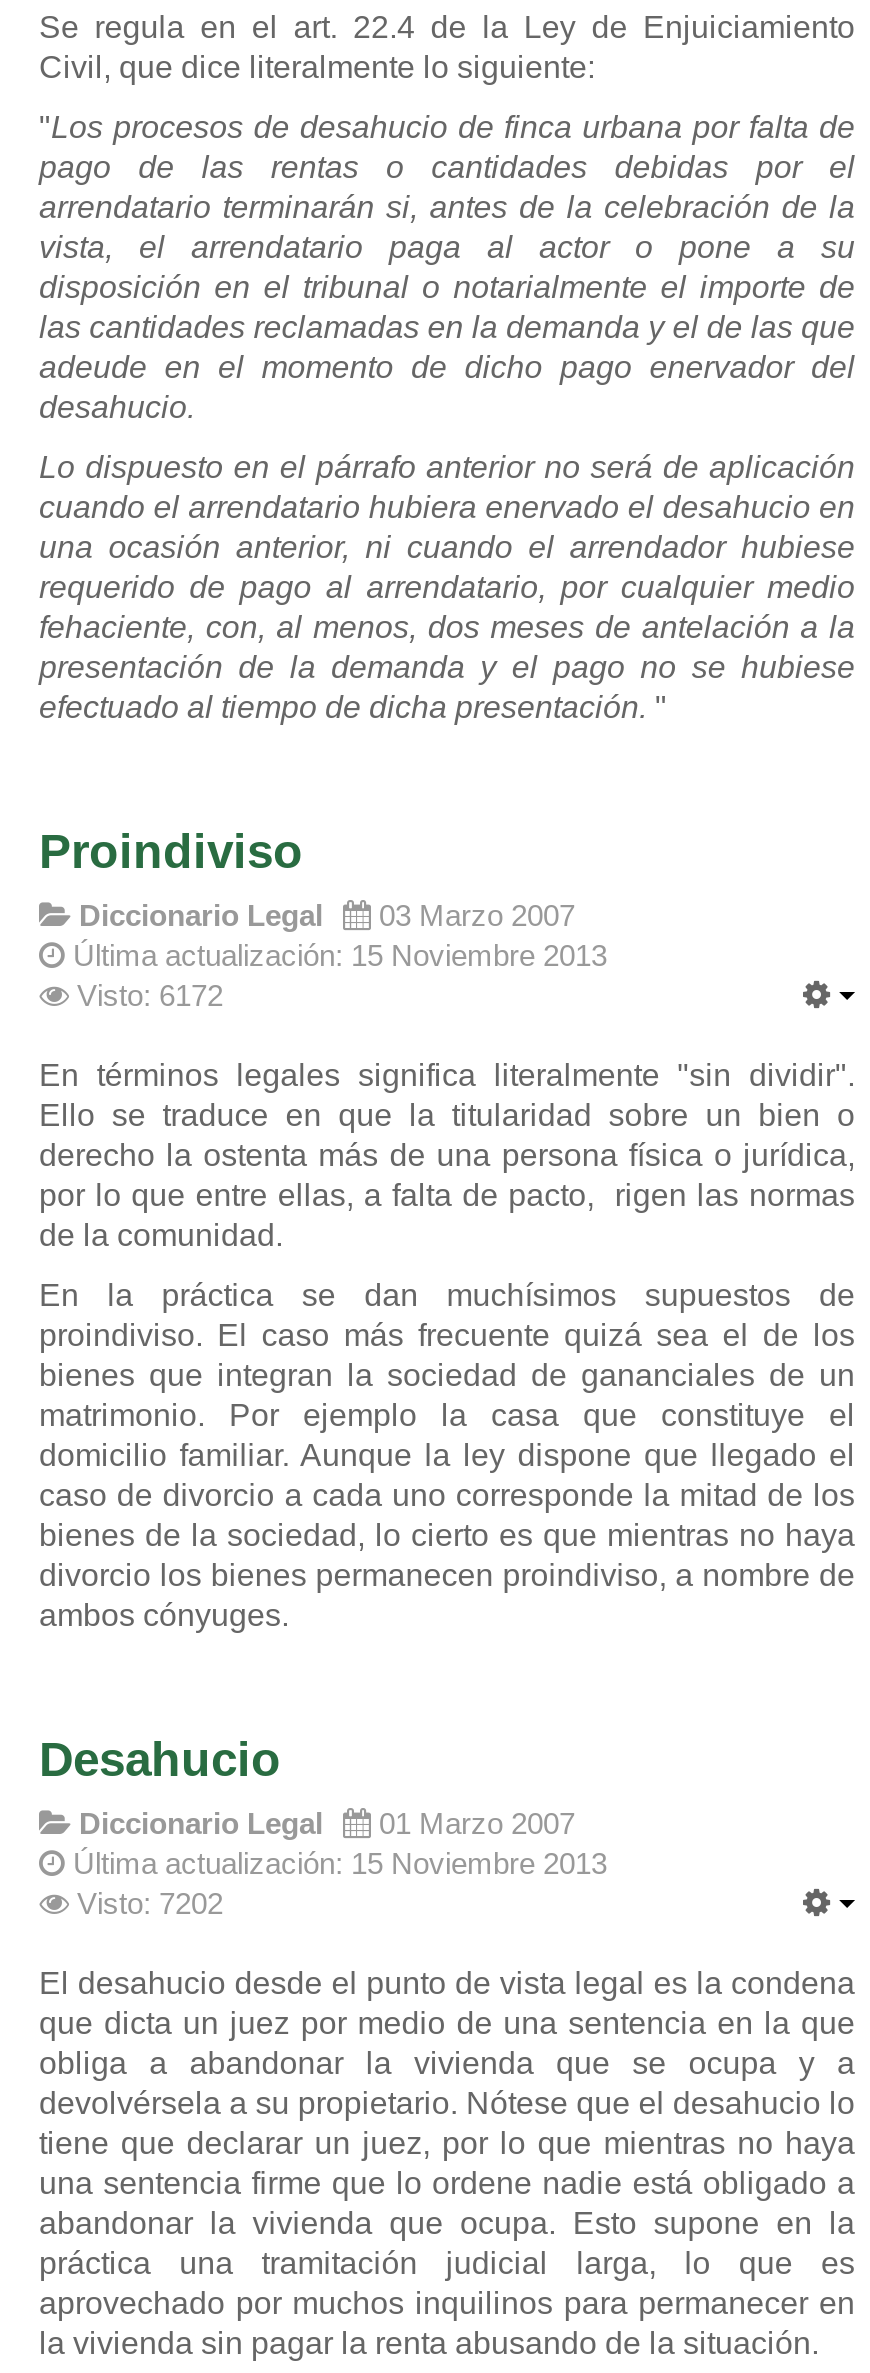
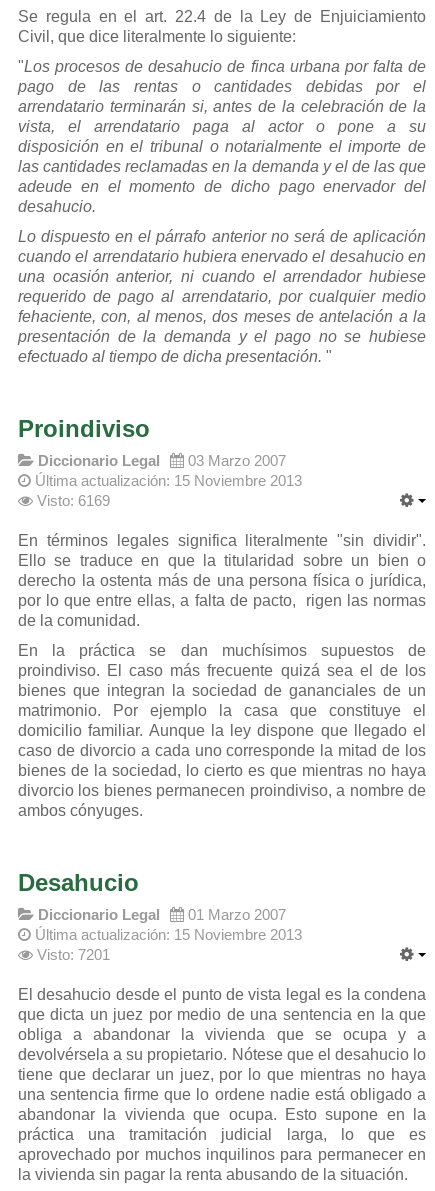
- Visto: 6172
+ Visto: 6169

- Visto: 7202
+ Visto: 7201
